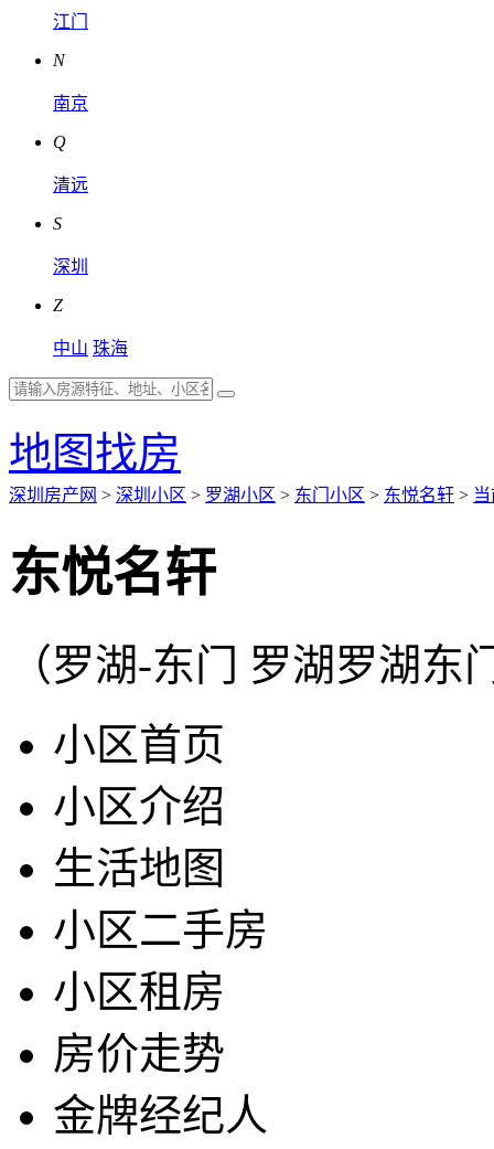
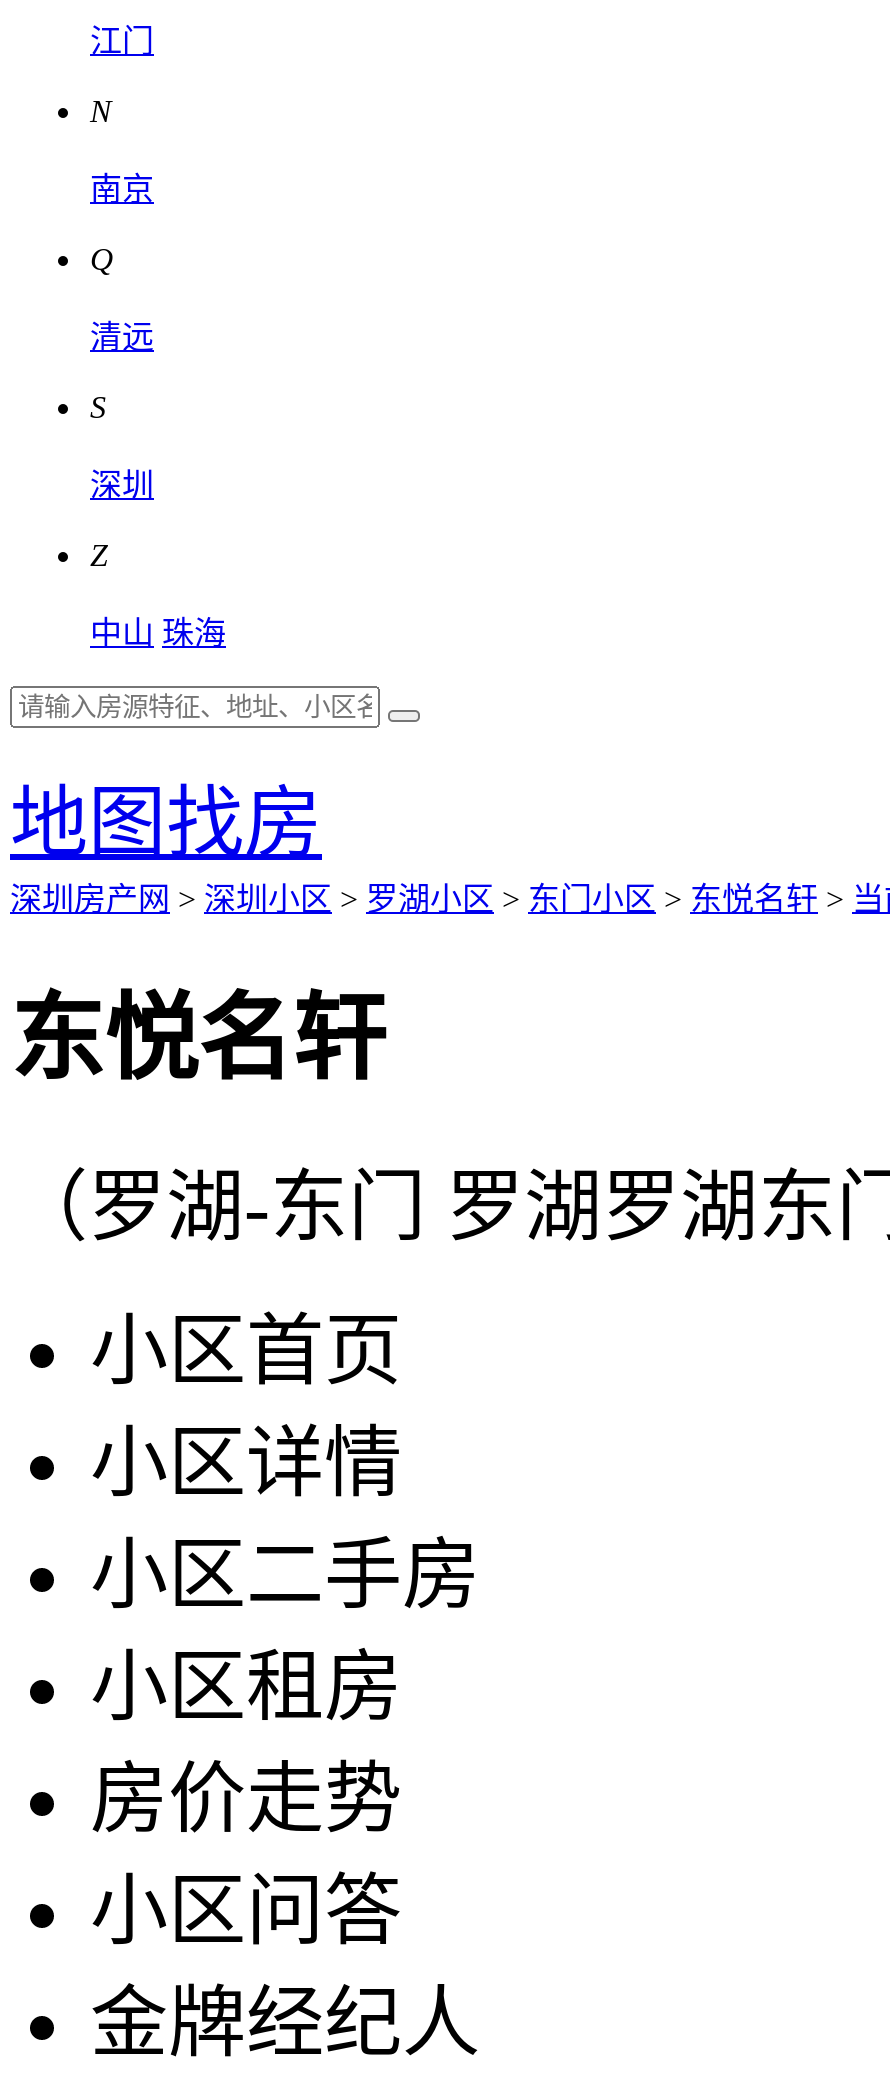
- 小区介绍
- 生活地图
+ 小区详情

moved up: 小区二手房 | 小区租房 | 房价走势

+ 小区问答
